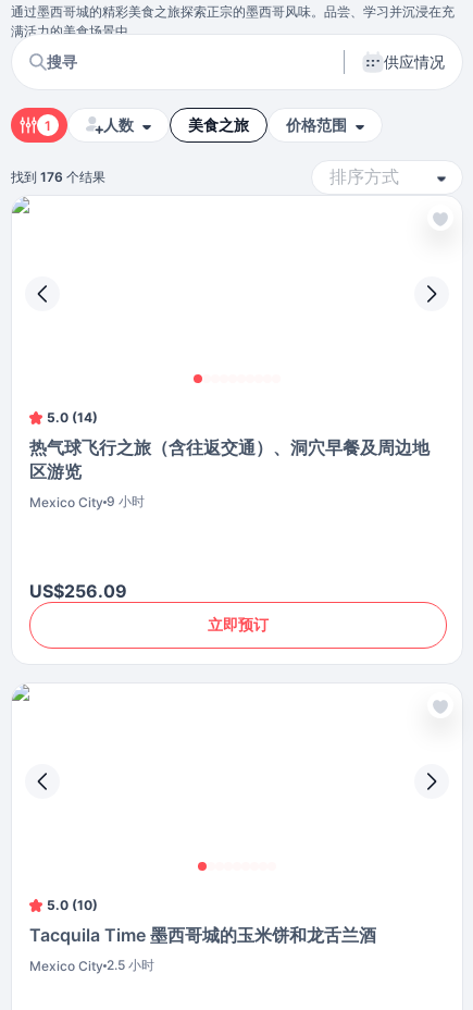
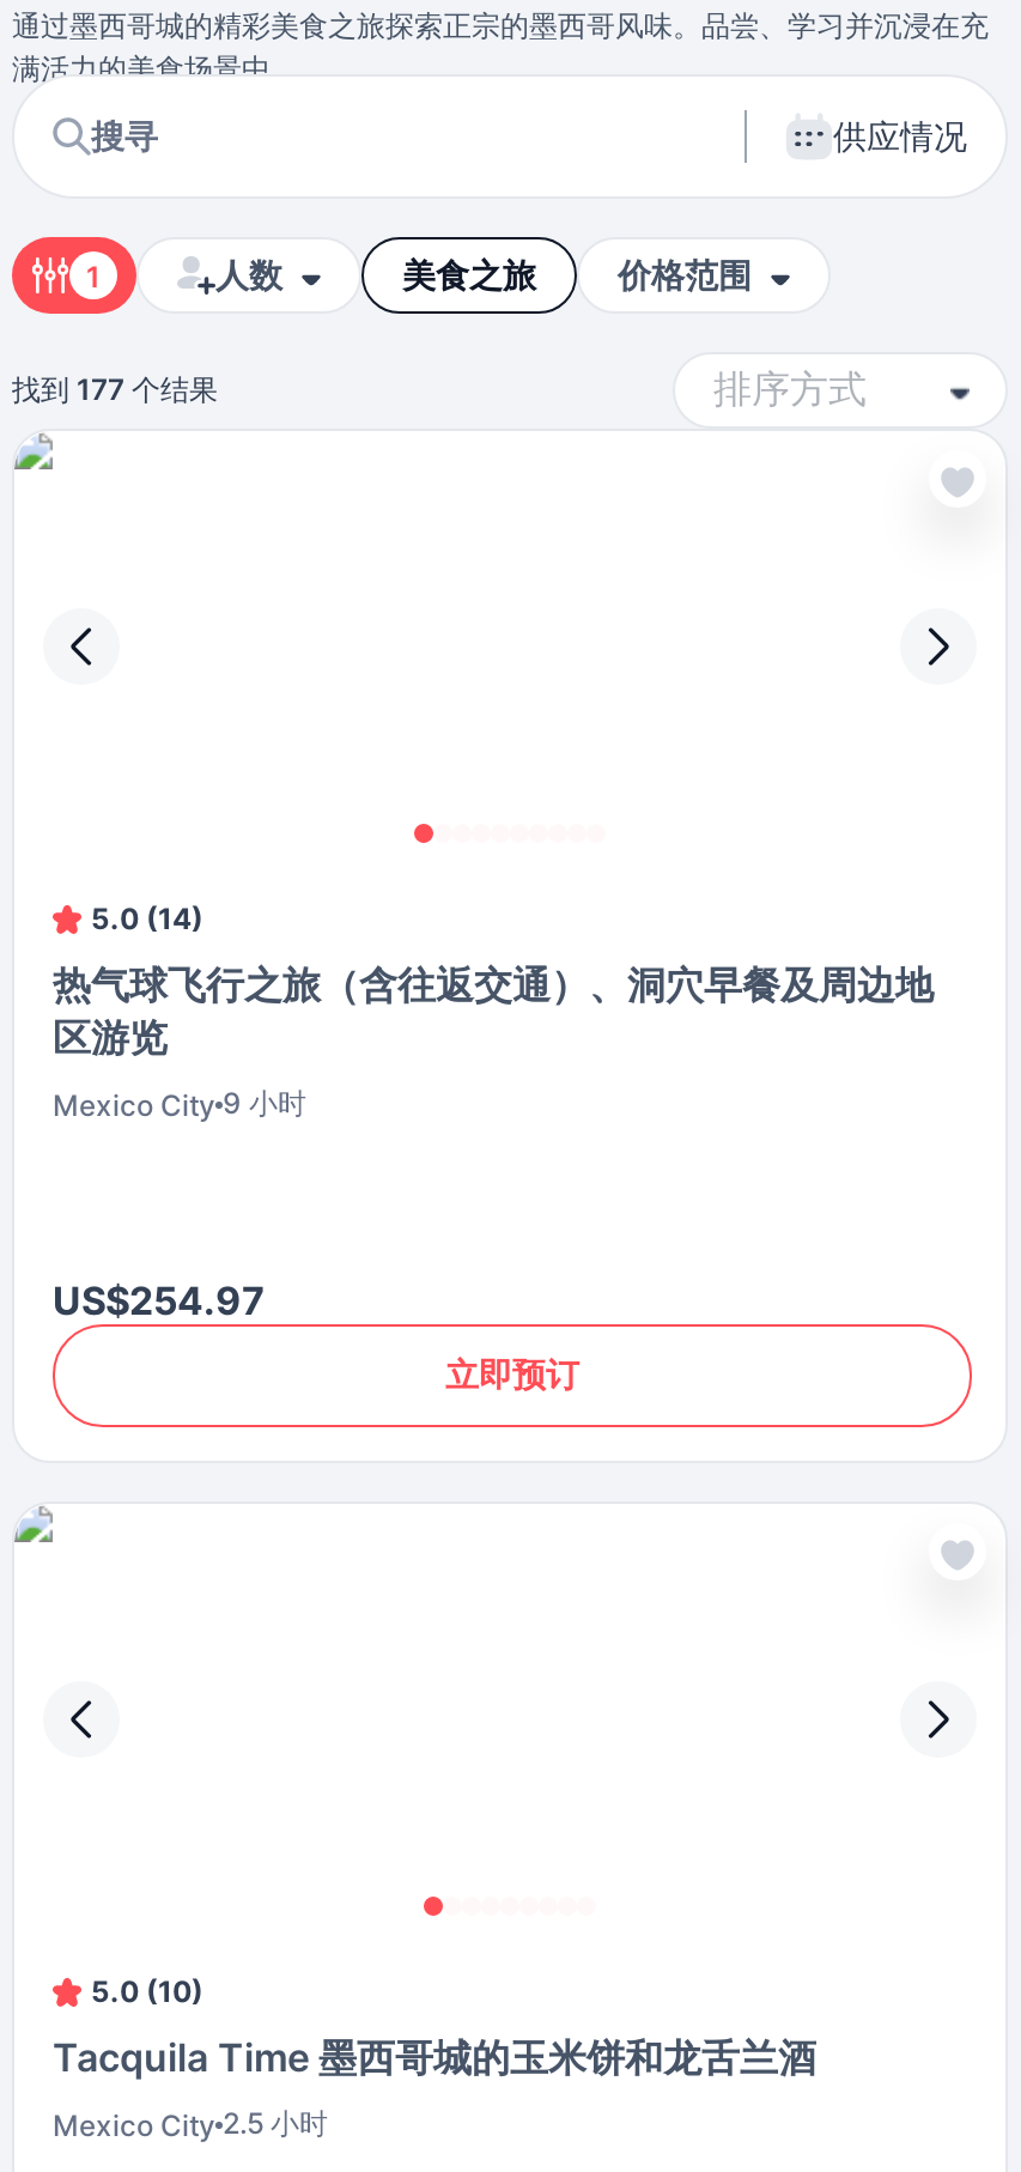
- 找到176个结果
+ 找到177个结果

- US$256.09
+ US$254.97
